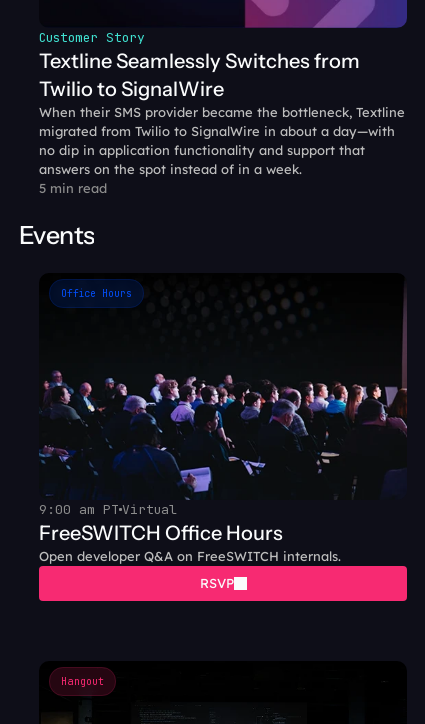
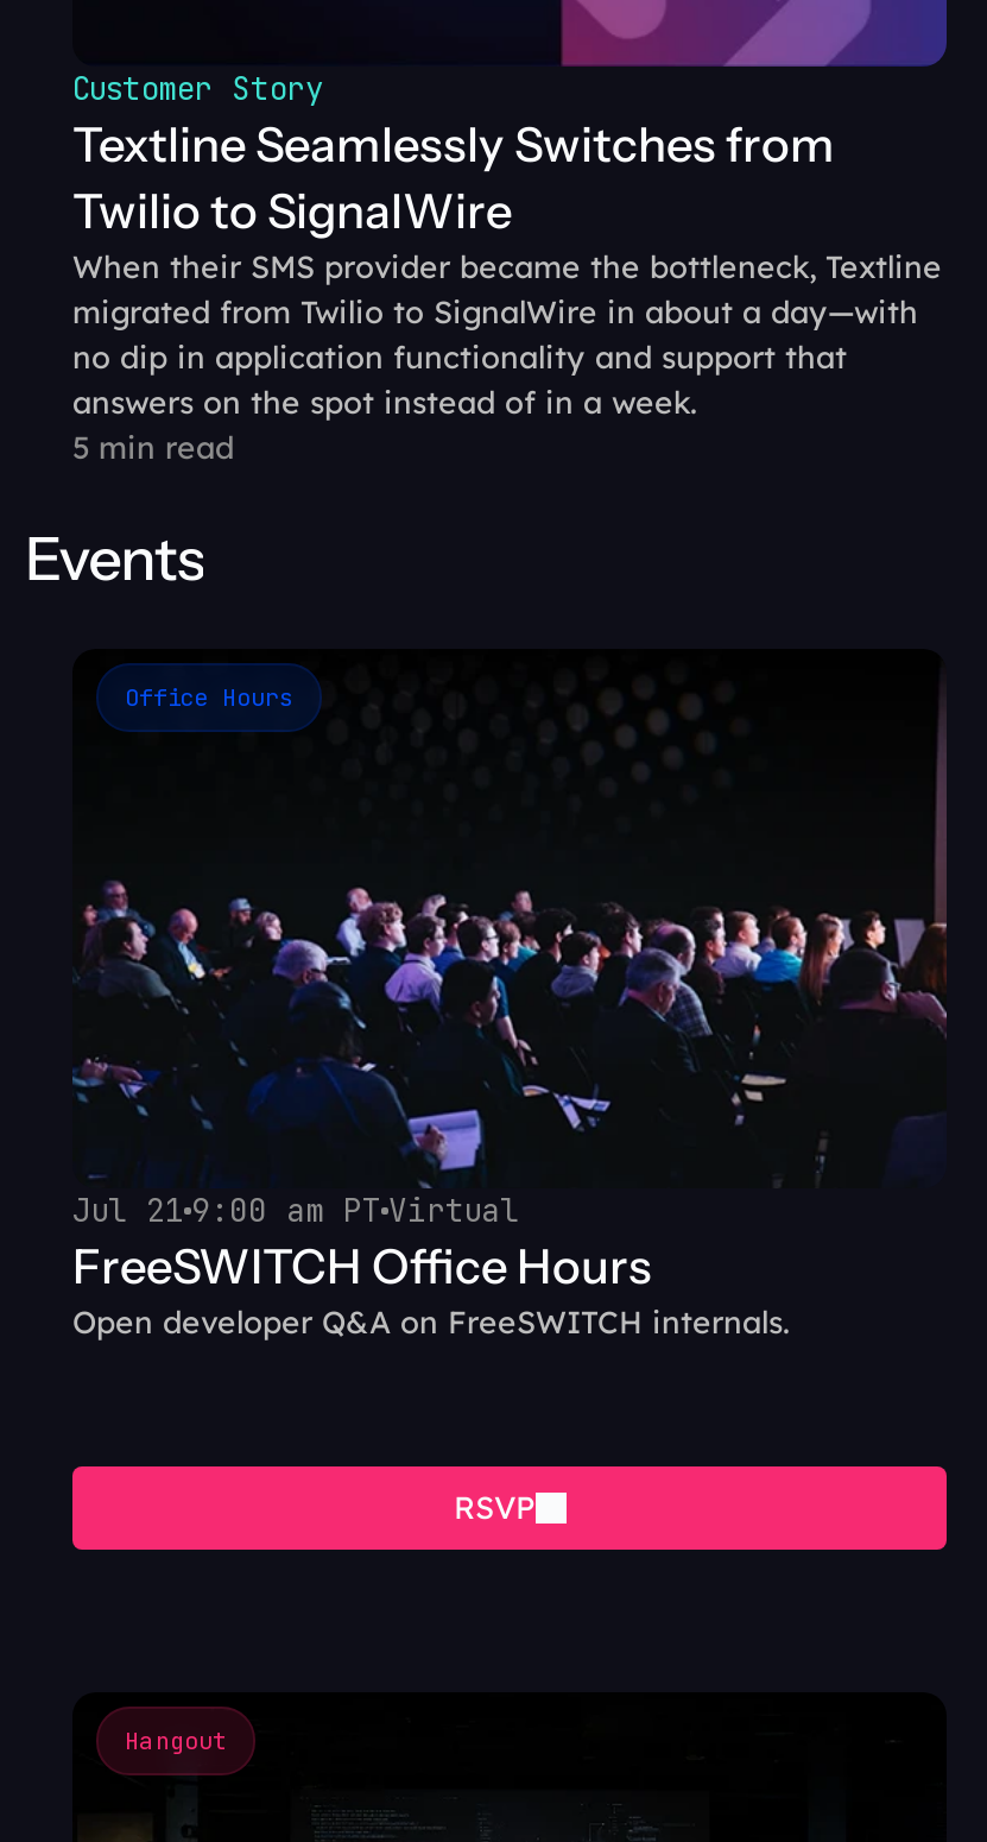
- 9:00 am PT Virtual
+ Jul 21 9:00 am PT Virtual
